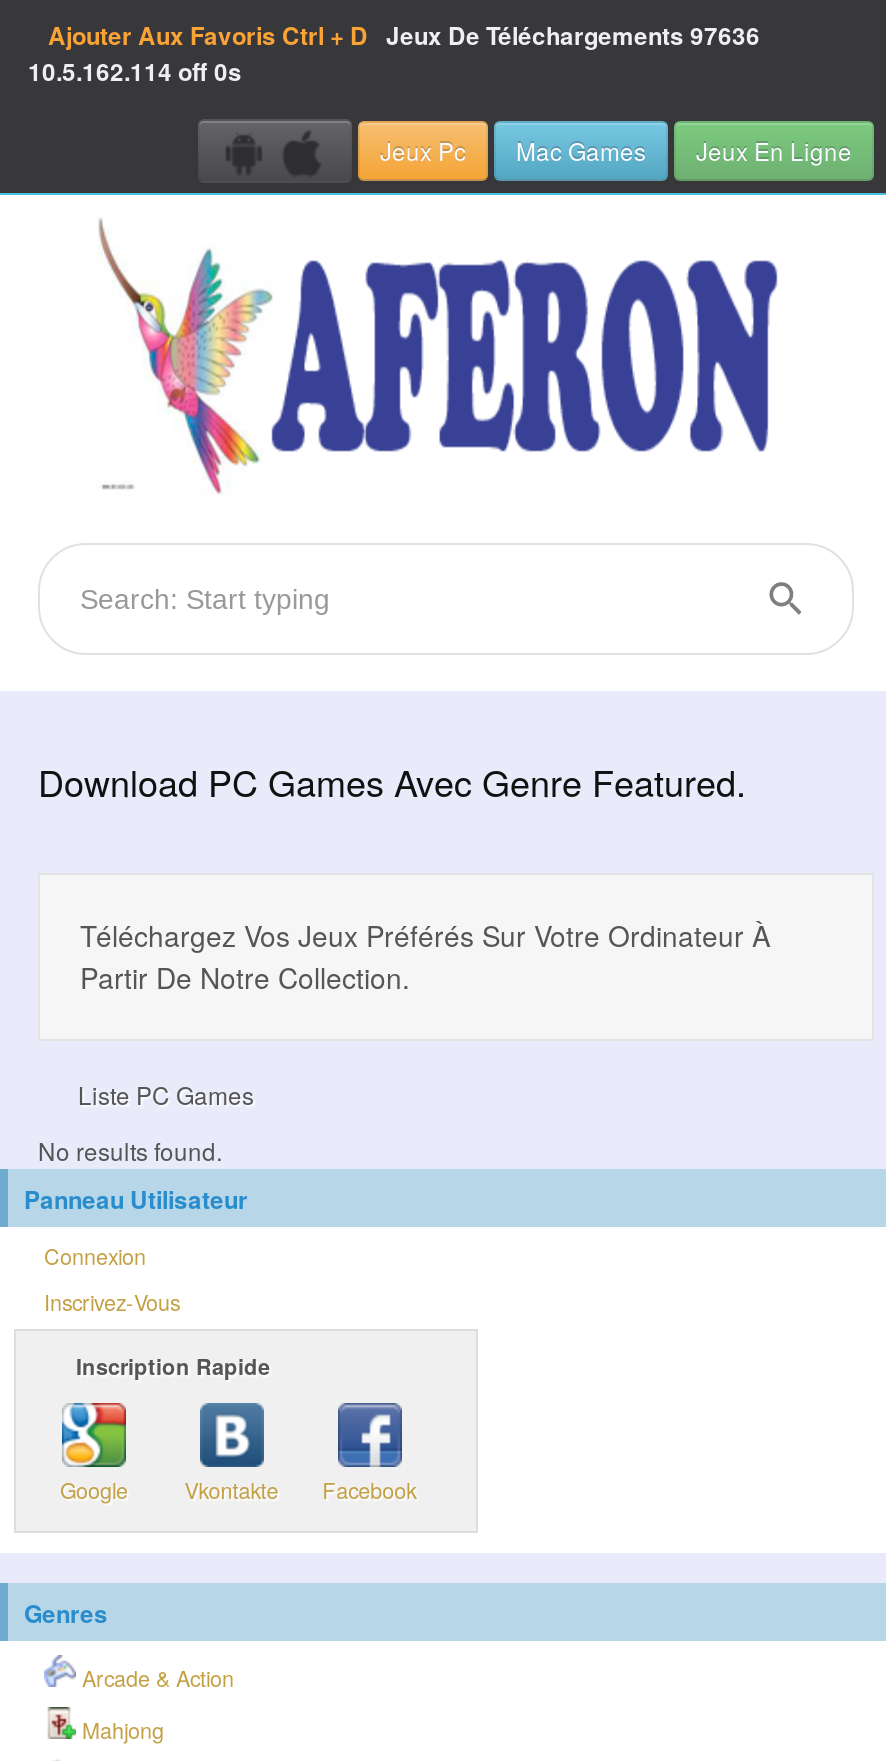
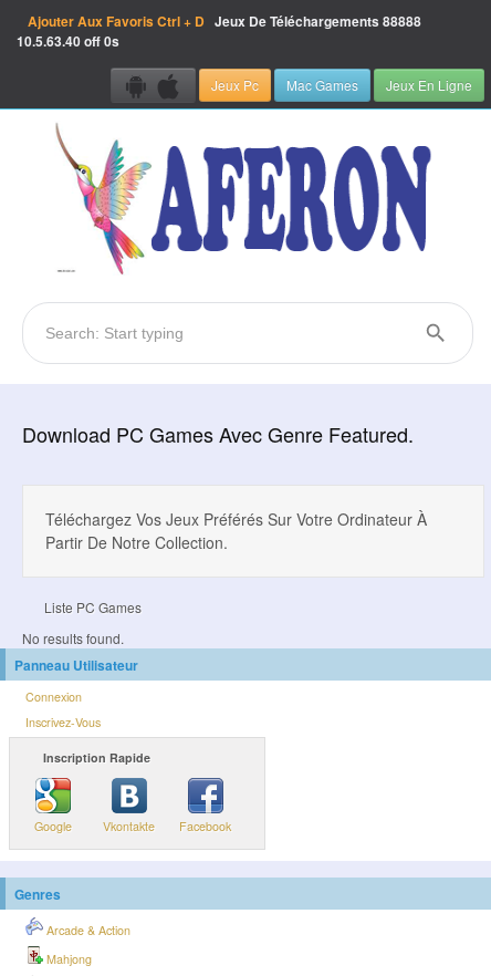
- Ajouter Aux Favoris Ctrl + D Jeux De Téléchargements 97636
+ Ajouter Aux Favoris Ctrl + D Jeux De Téléchargements 88888

- 10.5.162.114 off 0s
+ 10.5.63.40 off 0s
